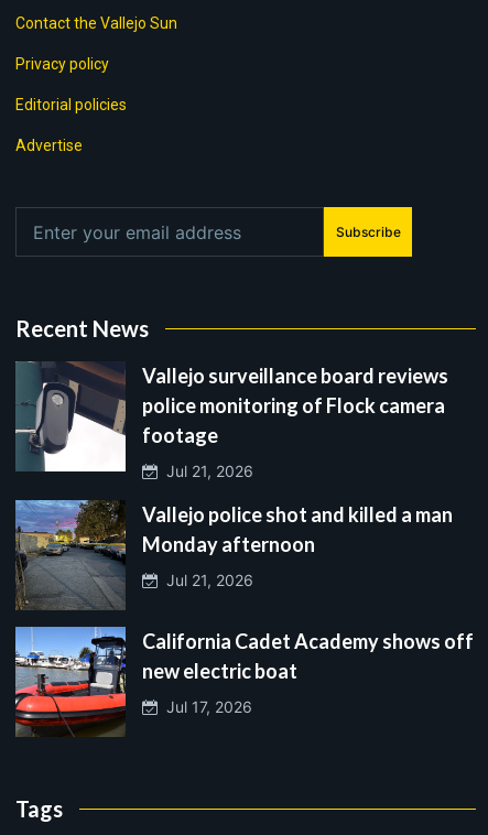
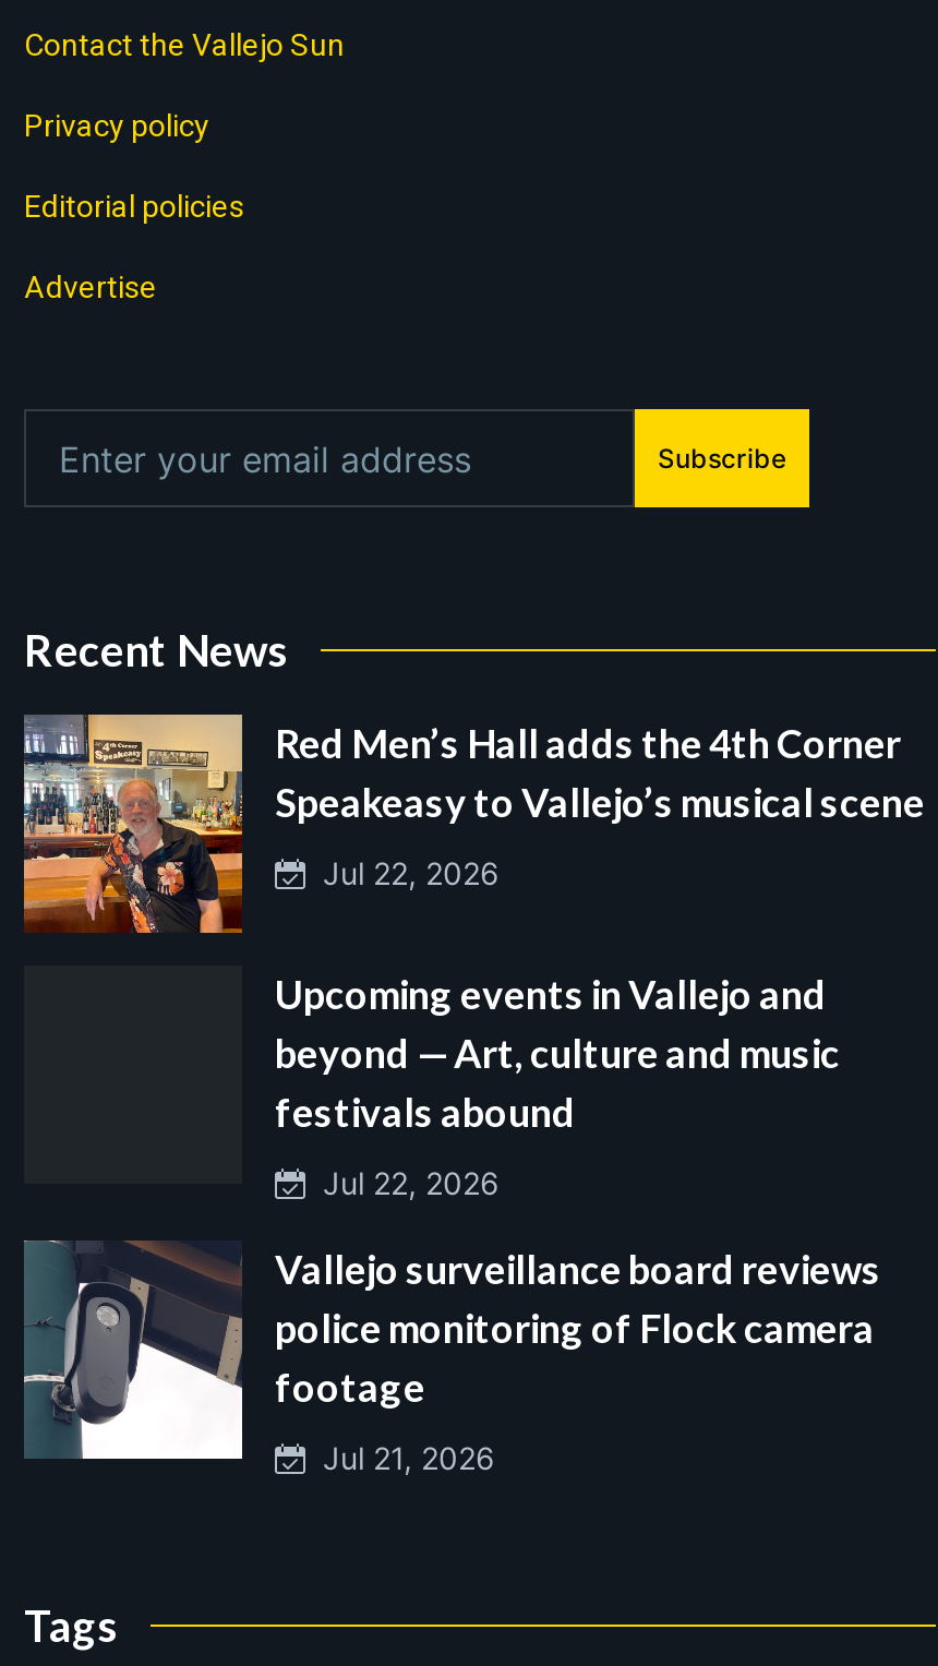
+ [image]
+ Red Men’s Hall adds the 4th Corner
+ Speakeasy to Vallejo’s musical scene
+ Jul 22, 2026
+ Upcoming events in Vallejo and
+ beyond — Art, culture and music
+ festivals abound
+ Jul 22, 2026

moved down: [image] | Vallejo surveillance board reviews | police monitoring of Flock camera | footage | Jul 21, 2026

- [image]
- Vallejo police shot and killed a man
- Monday afternoon
- Jul 21, 2026
- California Cadet Academy shows off
- new electric boat
- Jul 17, 2026

- [image]
